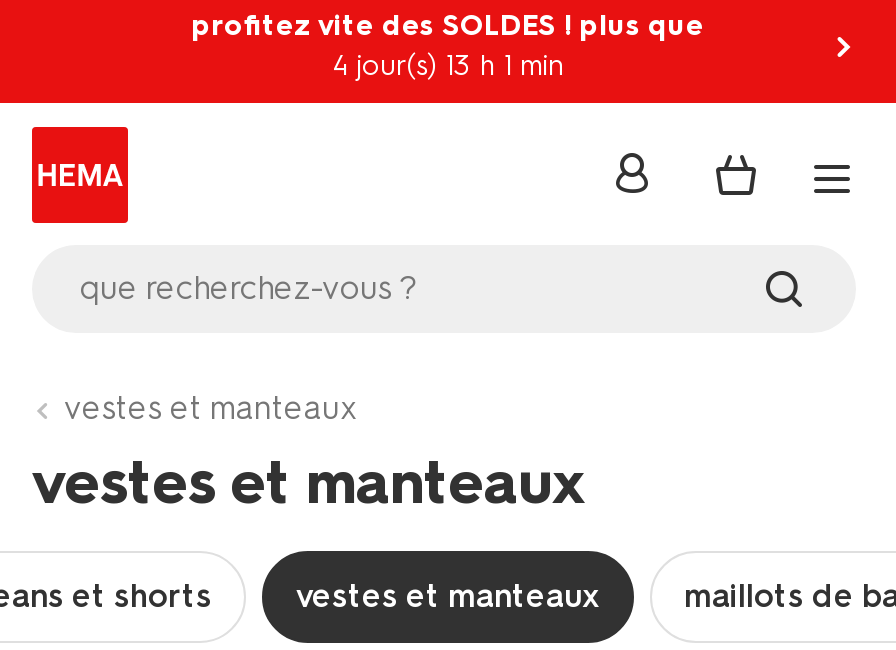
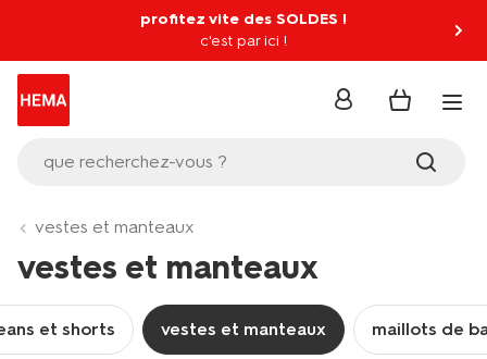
- profitez vite des SOLDES ! plus que
- 4 jour(s) 13 h 1 min
+ profitez vite des SOLDES !
+ c'est par ici !
